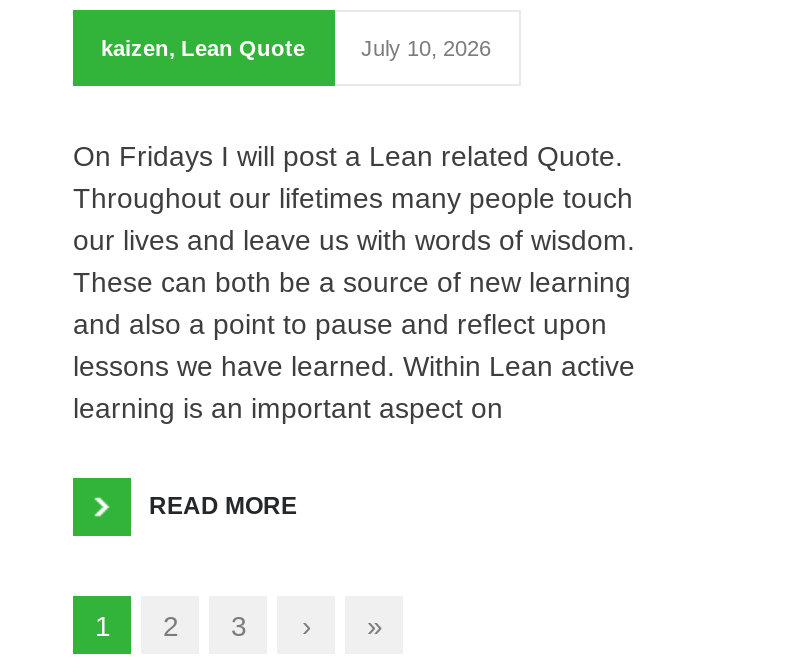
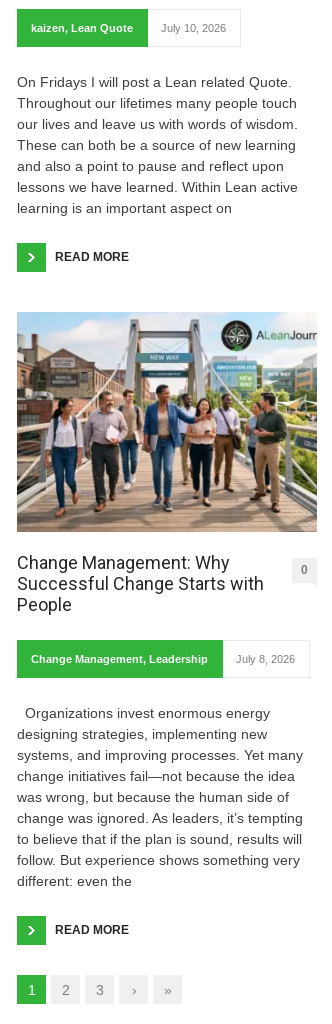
+ [image]
+ Change Management: Why
+ Successful Change Starts with
+ People

+ Change Management, Leadership
+ July 8, 2026
+ Organizations invest enormous energy
+ designing strategies, implementing new
+ systems, and improving processes. Yet many
+ change initiatives fail—not because the idea
+ was wrong, but because the human side of
+ change was ignored. As leaders, it’s tempting
+ to believe that if the plan is sound, results will
+ follow. But experience shows something very
+ different: even the
+ READ MORE

+ 0
